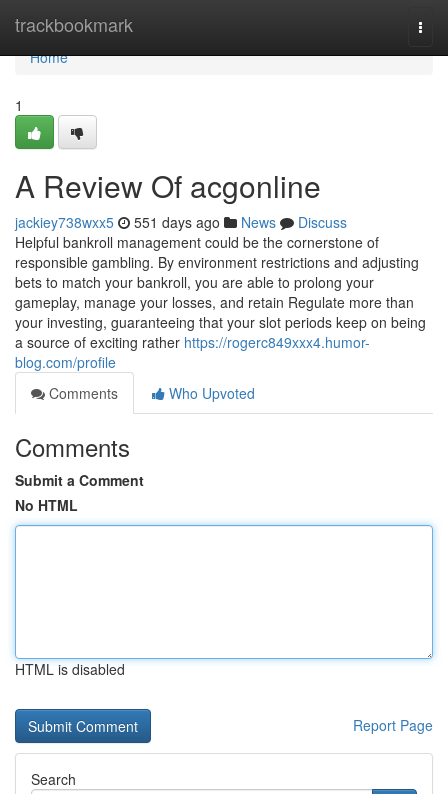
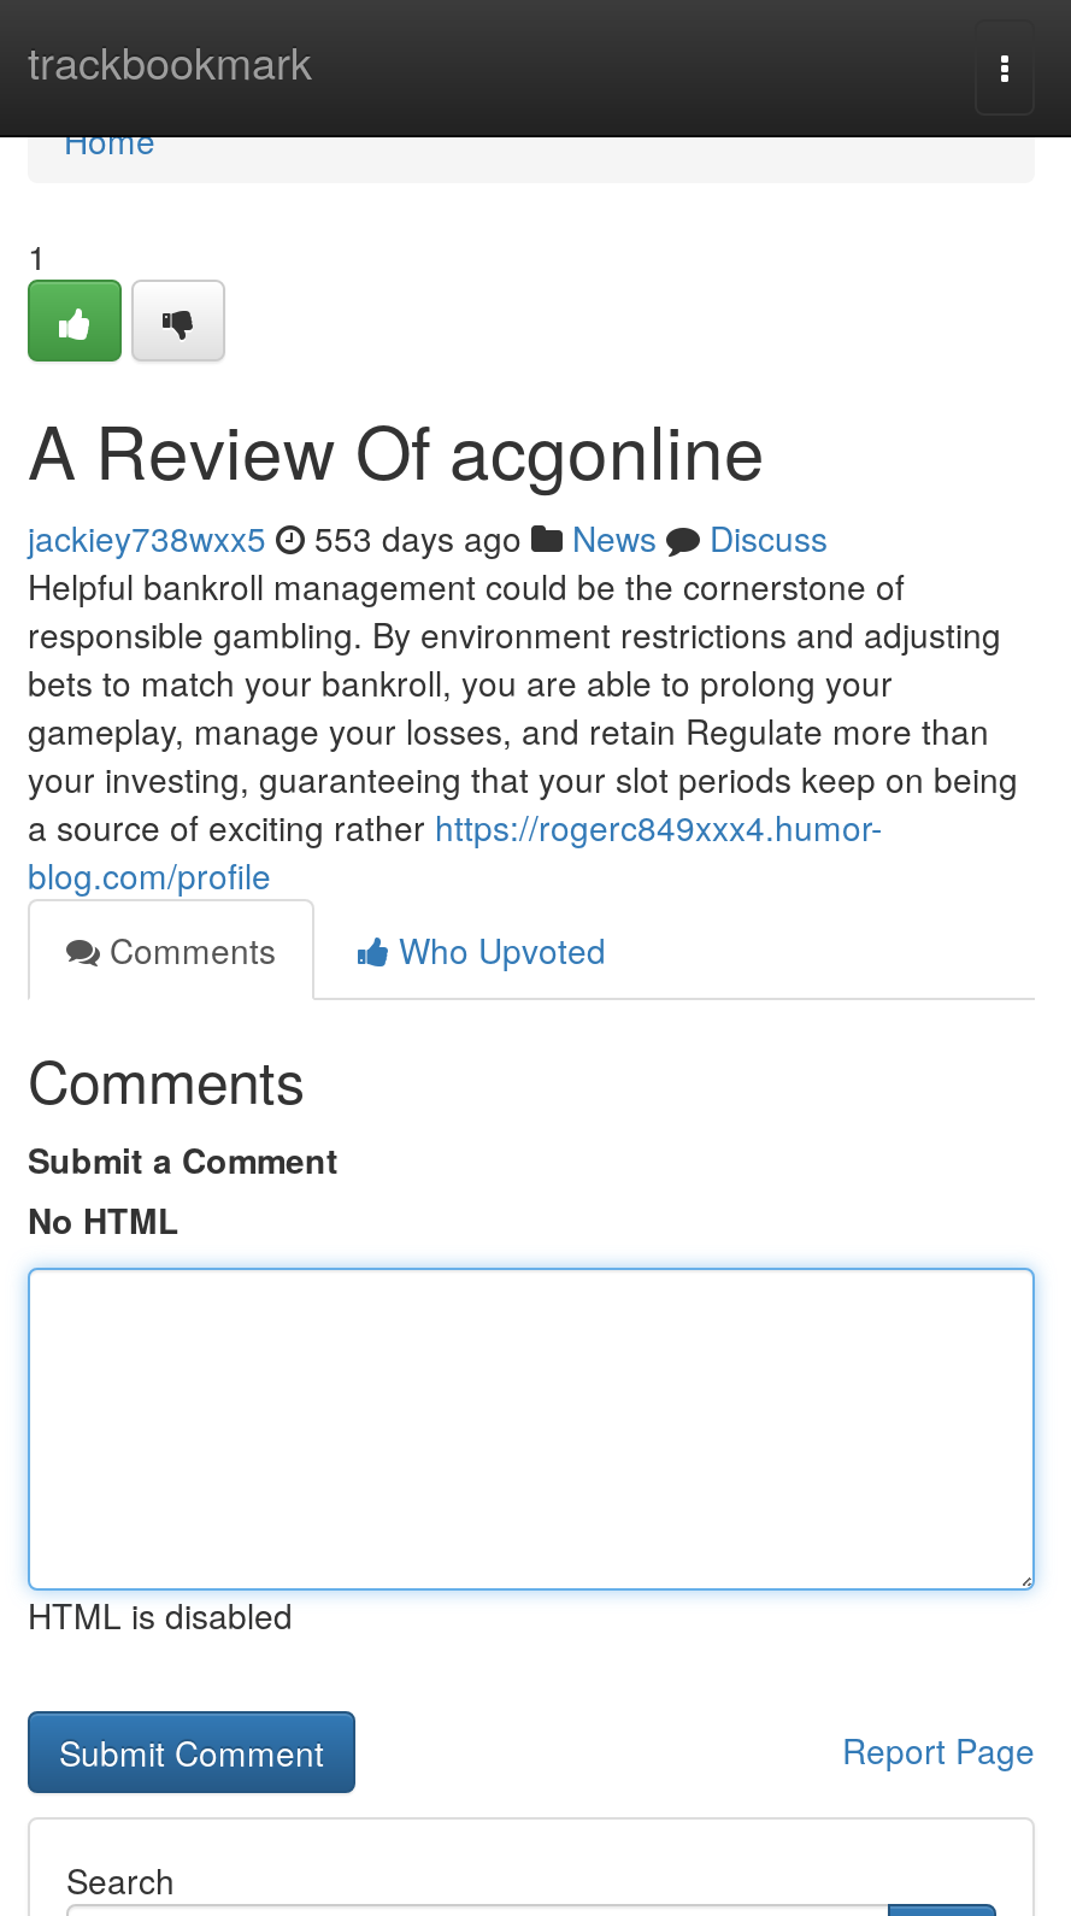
- jackiey738wxx5 551 days ago News Discuss
+ jackiey738wxx5 553 days ago News Discuss
